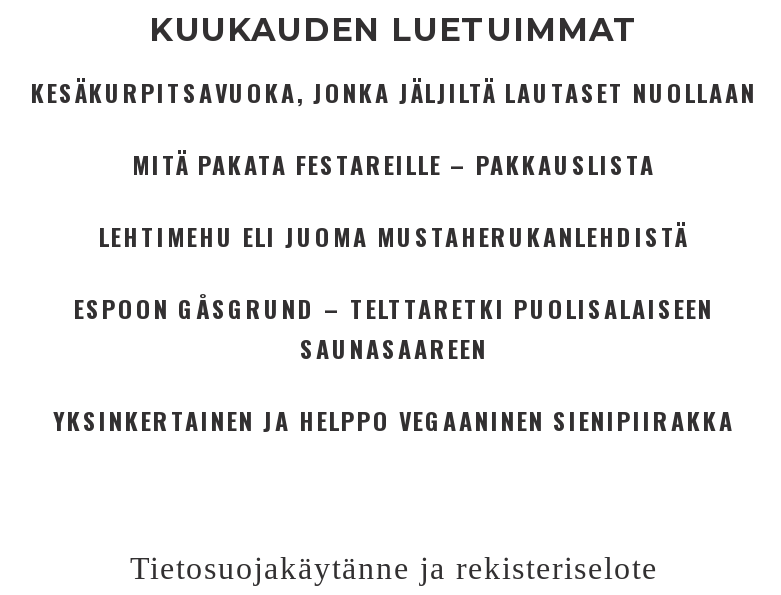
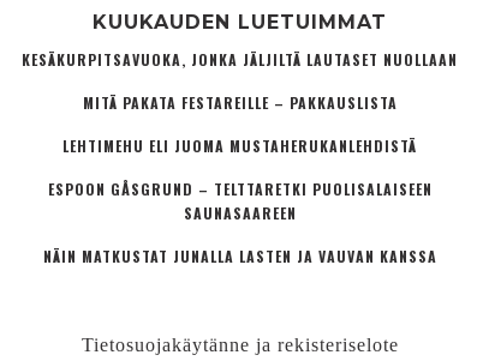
- YKSINKERTAINEN JA HELPPO VEGAANINEN SIENIPIIRAKKA
+ NÄIN MATKUSTAT JUNALLA LASTEN JA VAUVAN KANSSA
